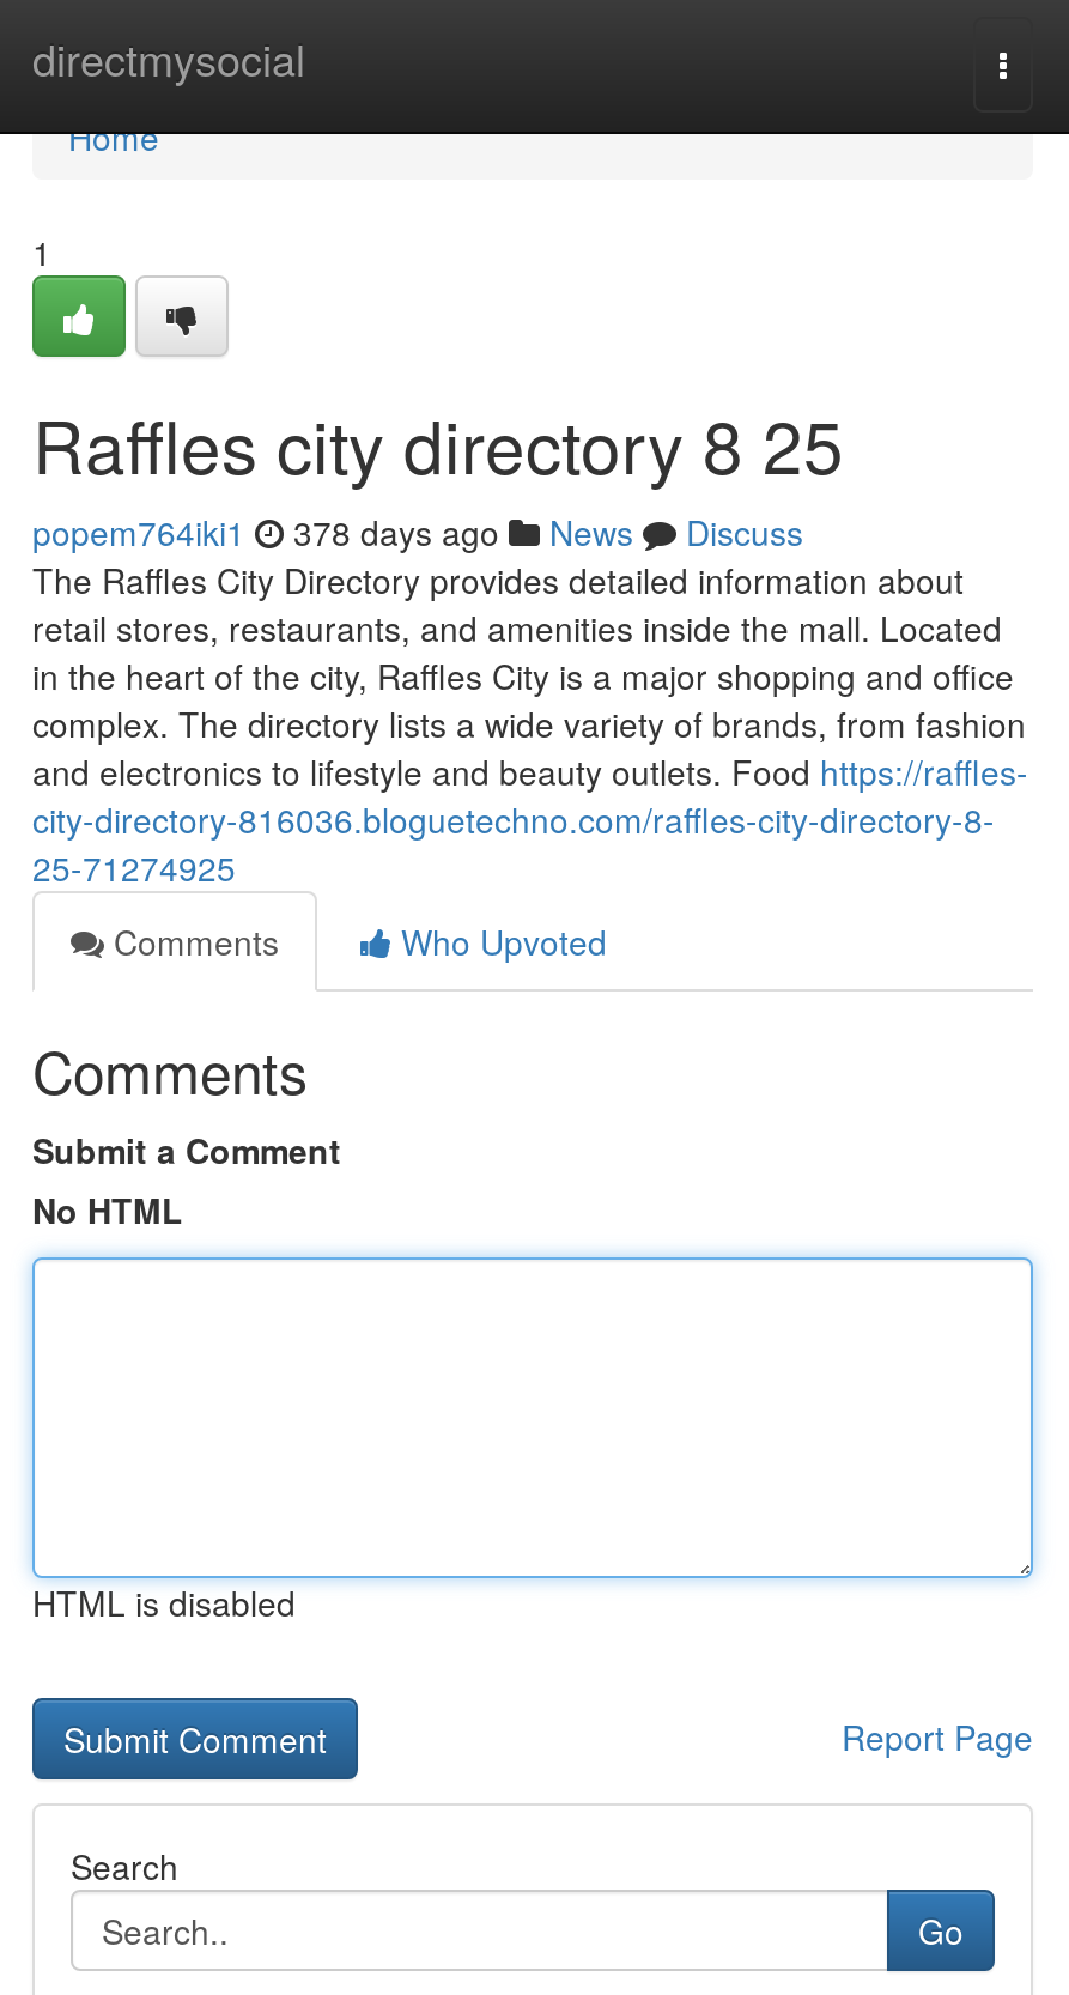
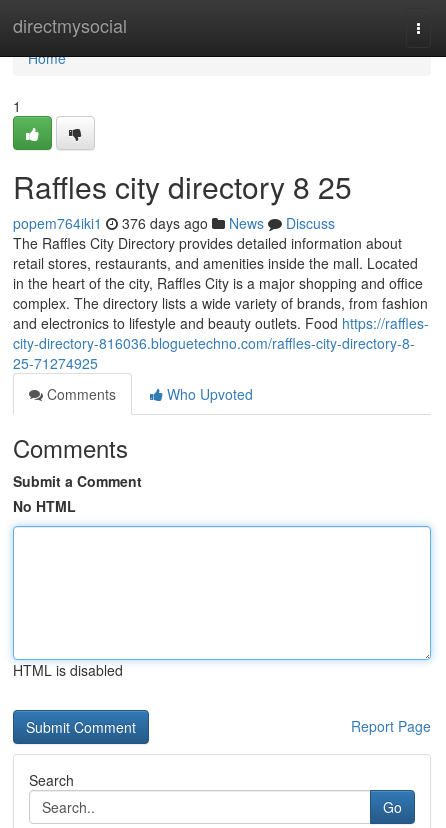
- popem764iki1 378 days ago News Discuss
+ popem764iki1 376 days ago News Discuss
